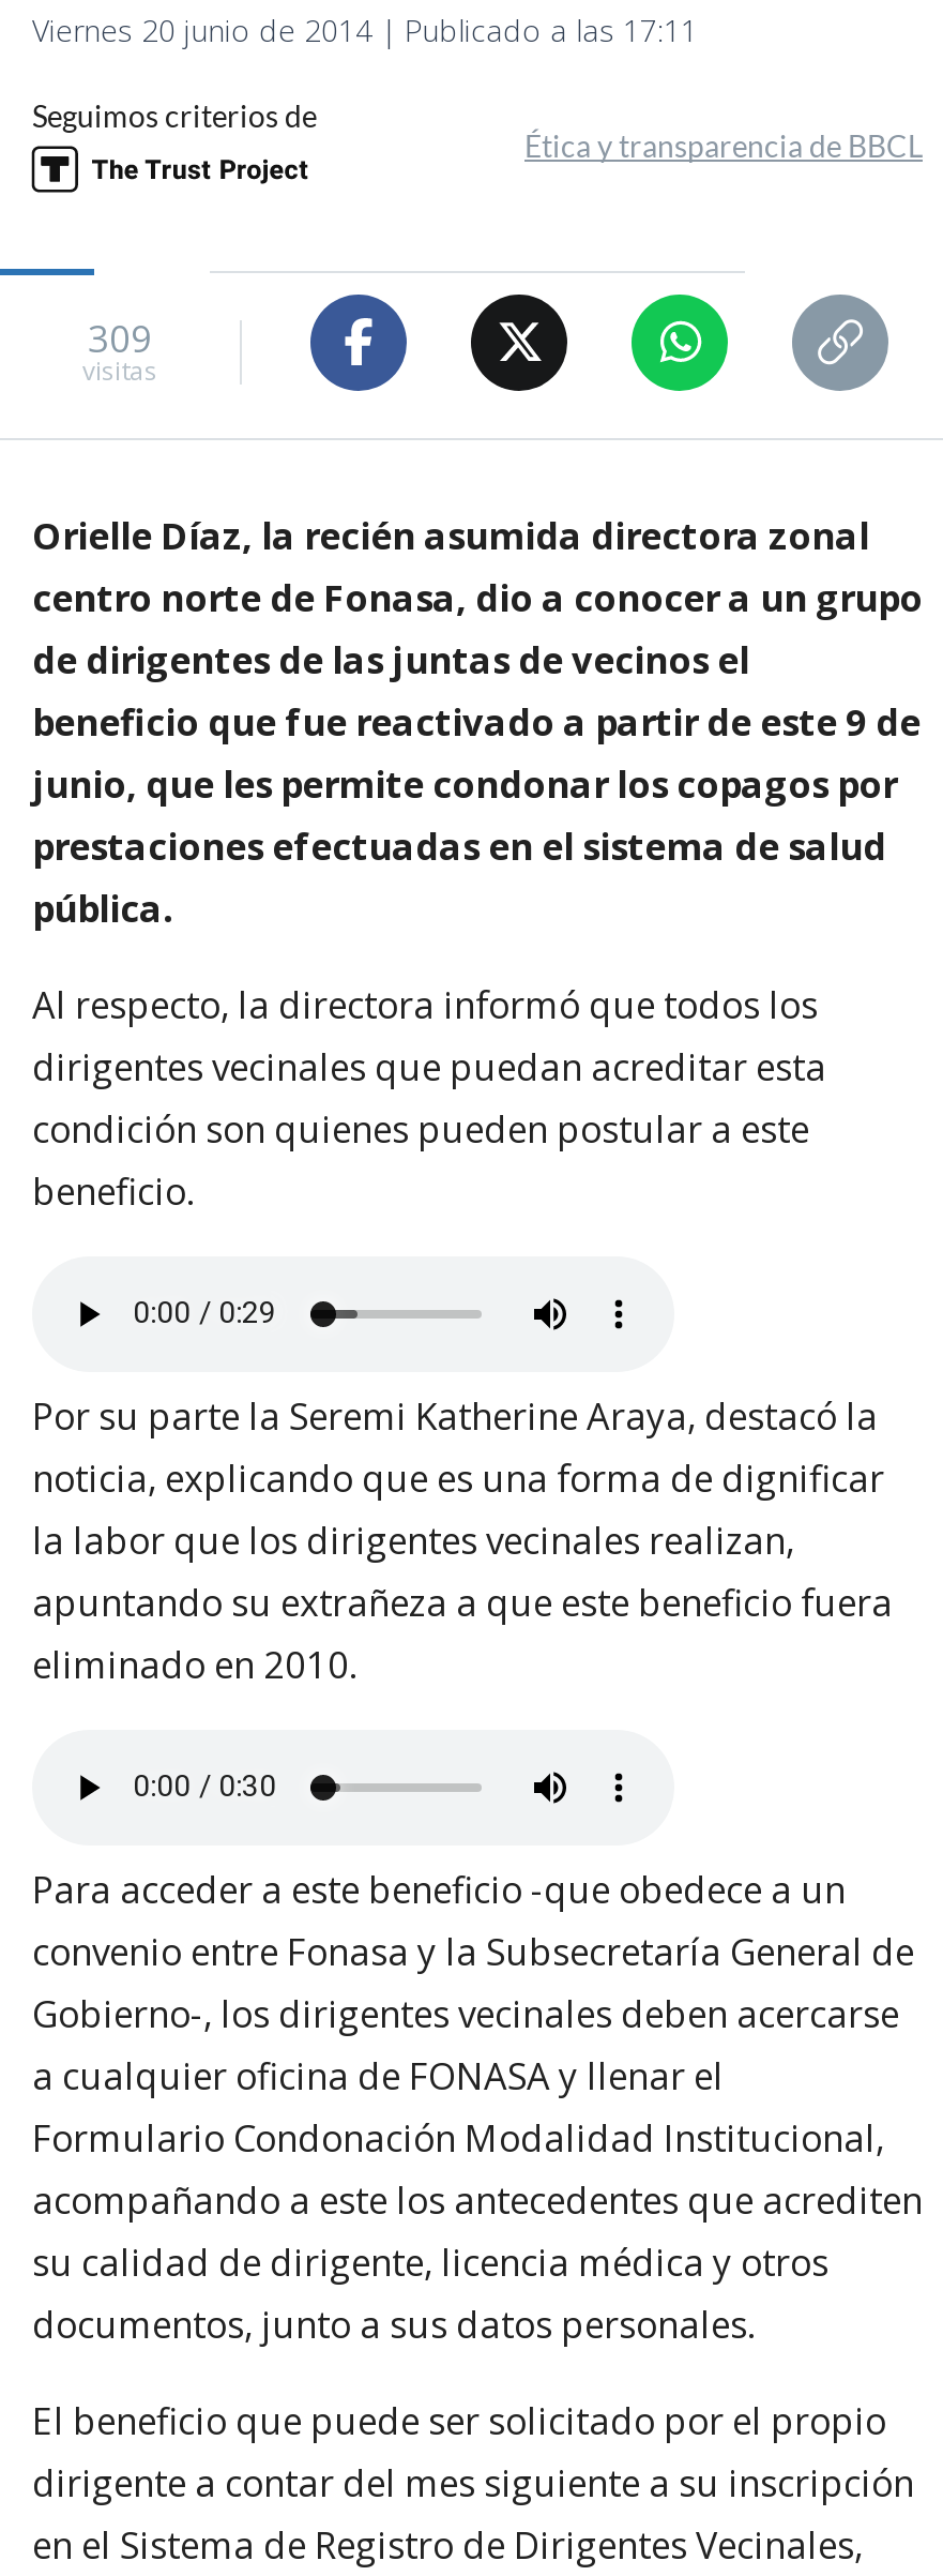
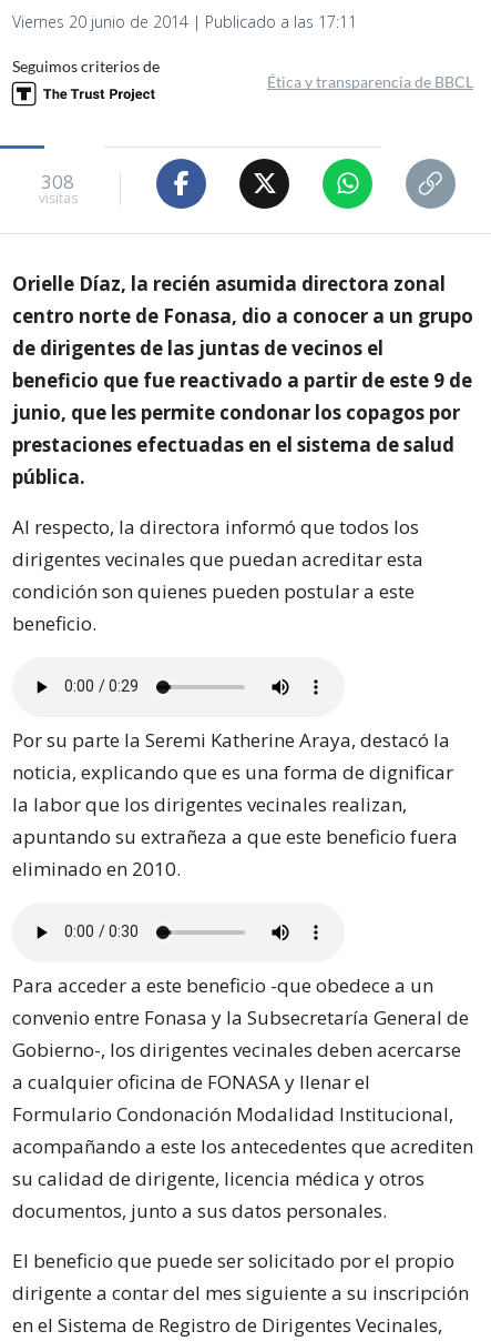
- 309
+ 308
